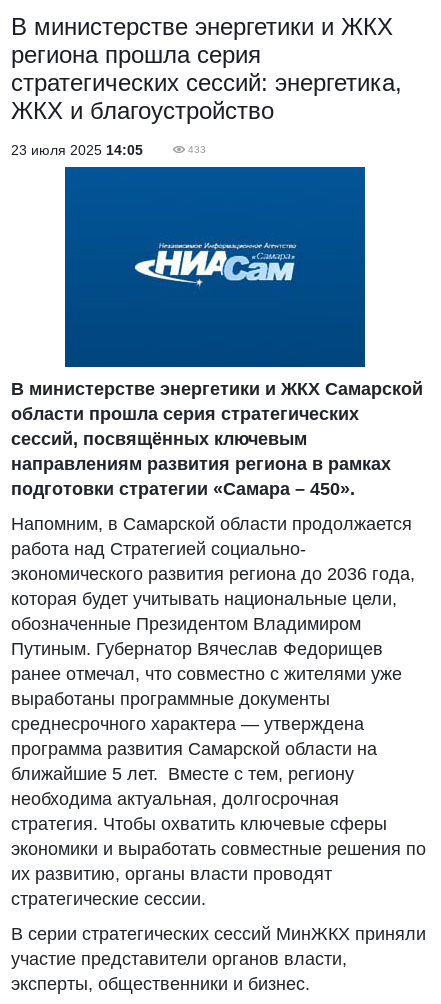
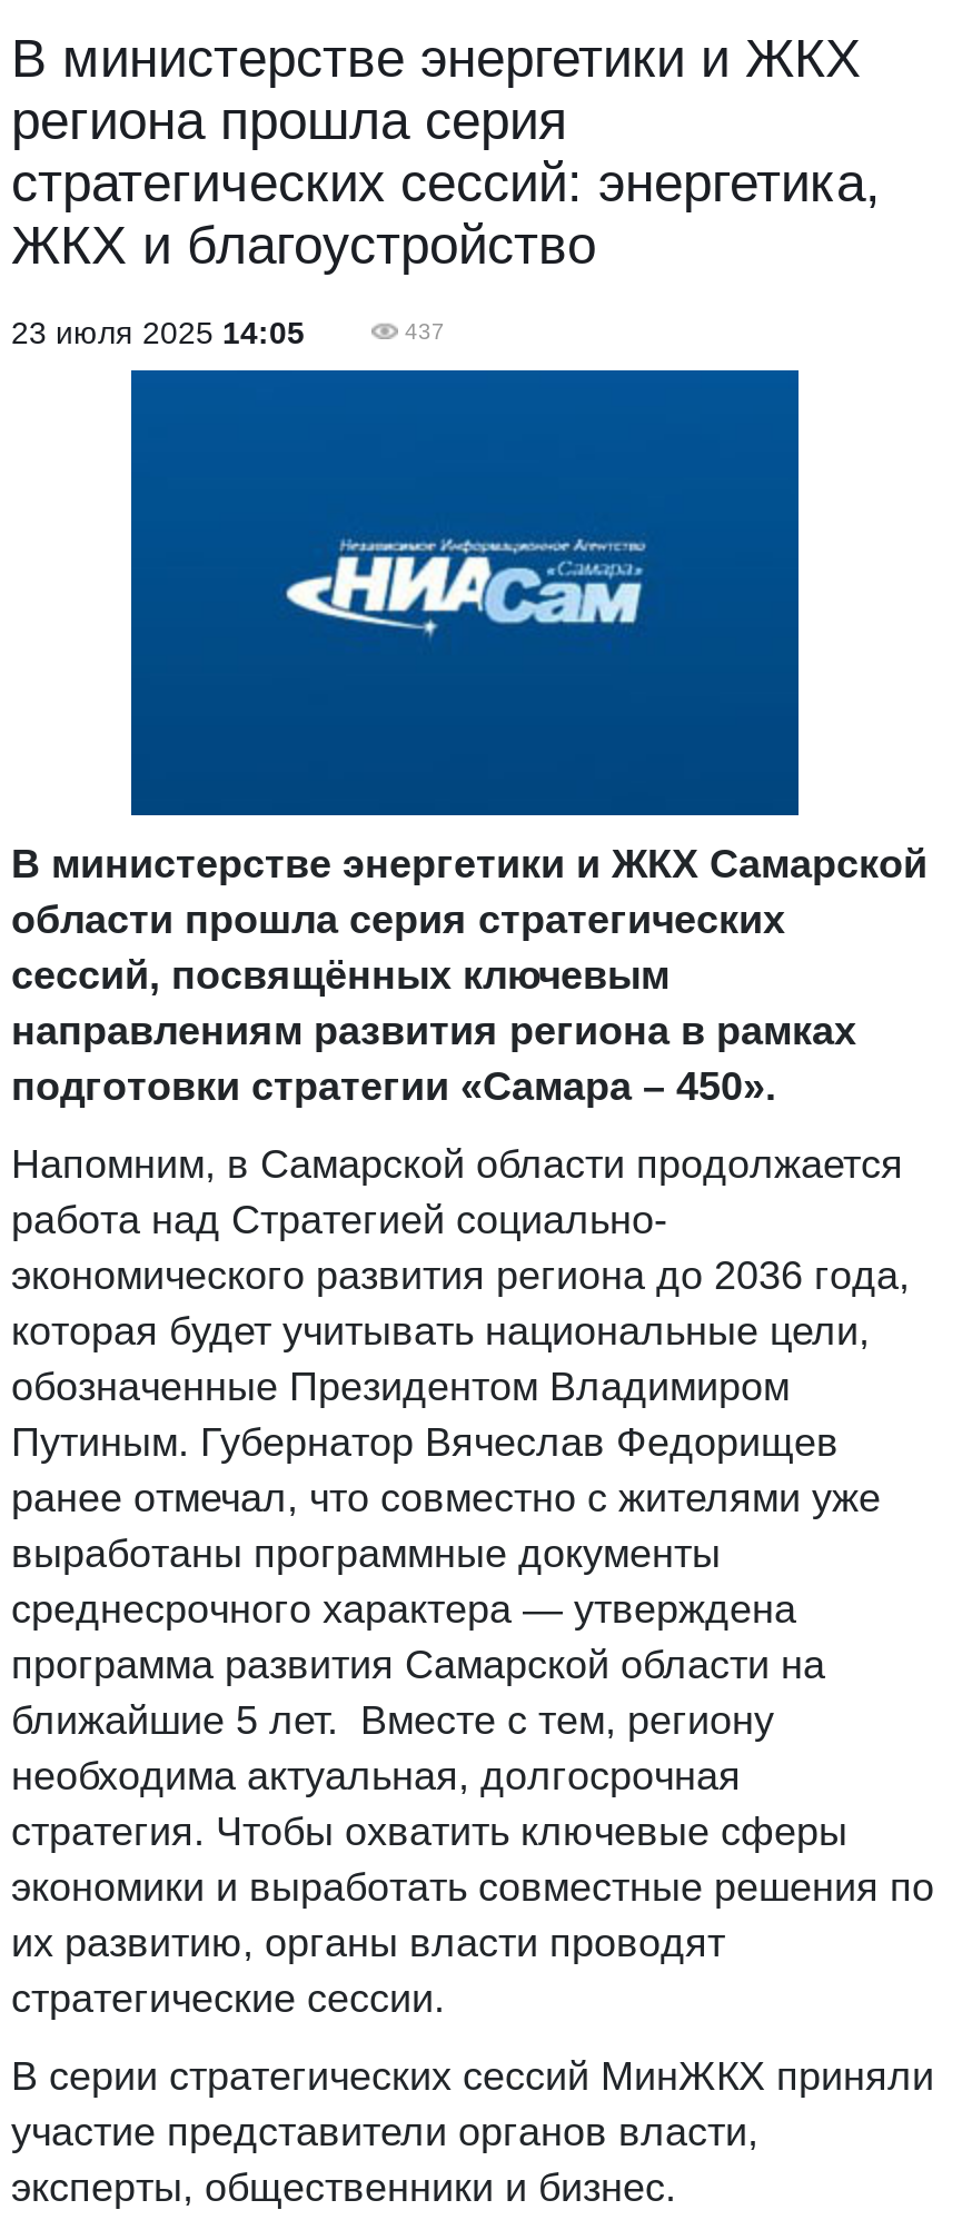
- 433
+ 437
